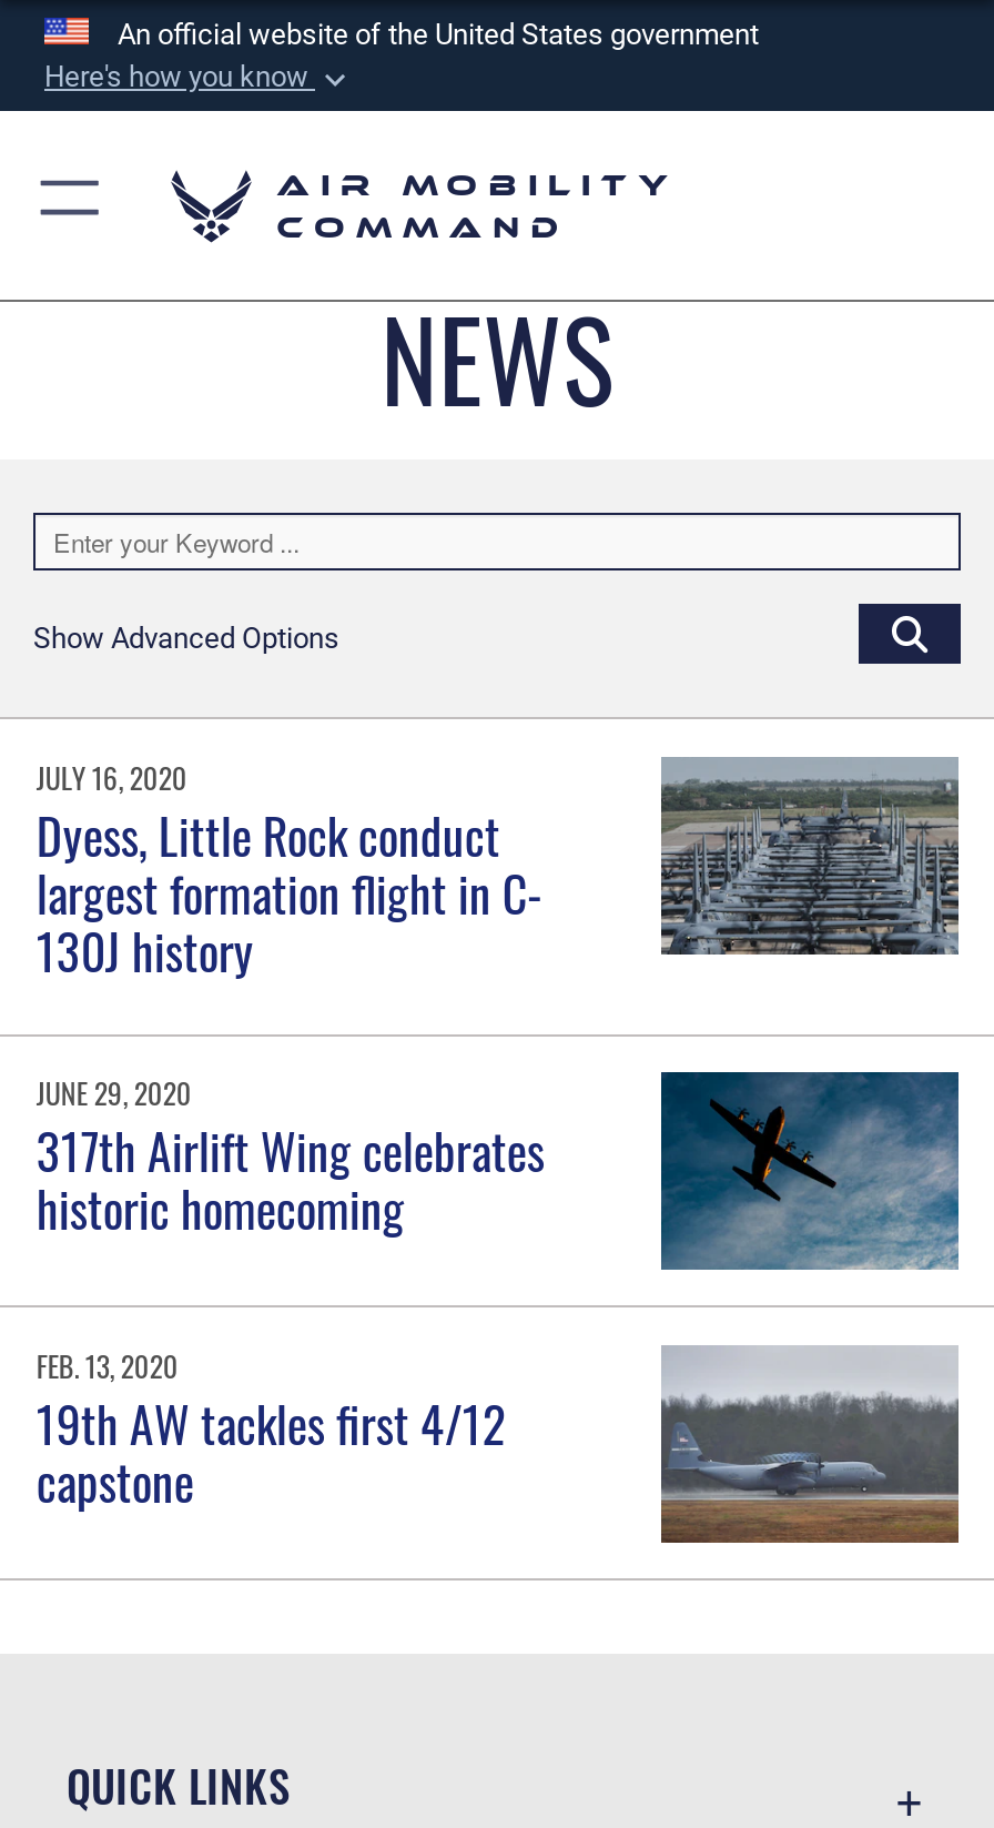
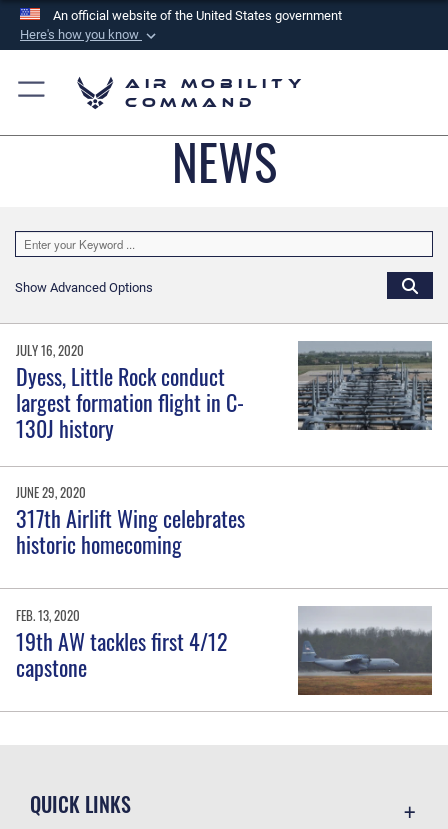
- [image]
